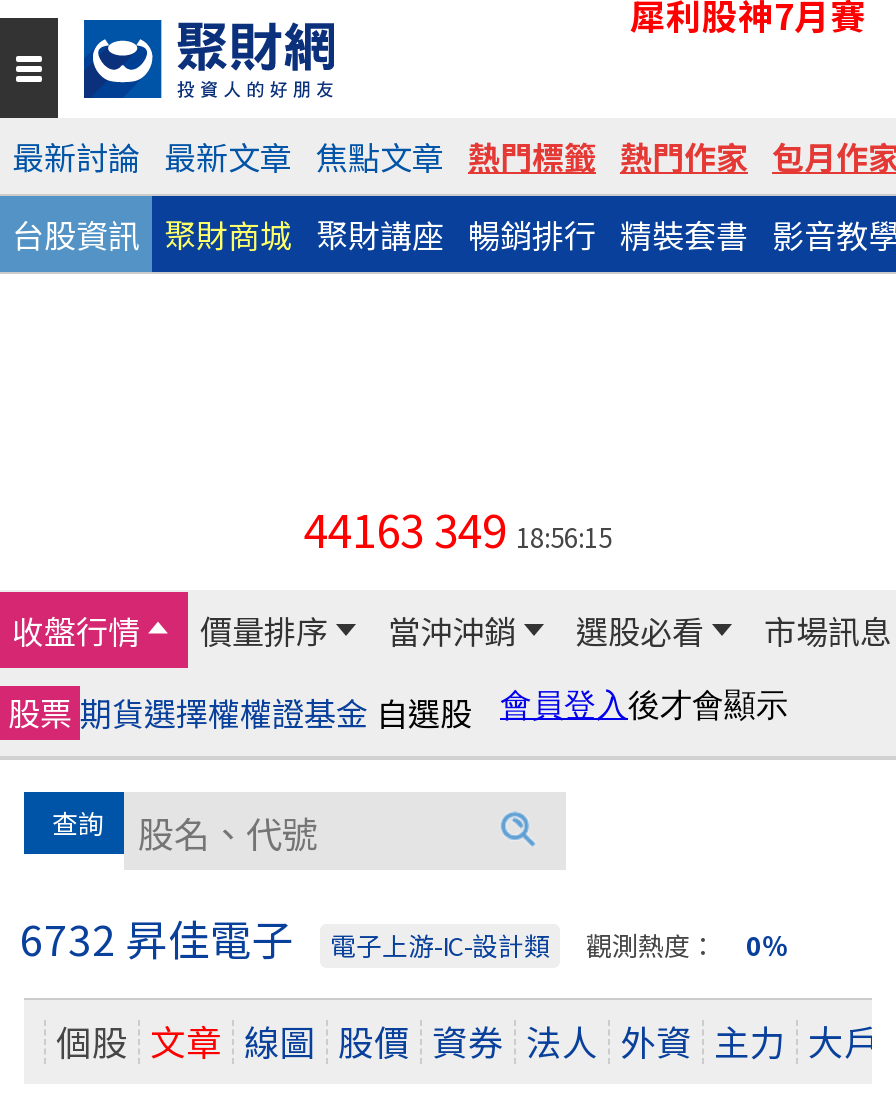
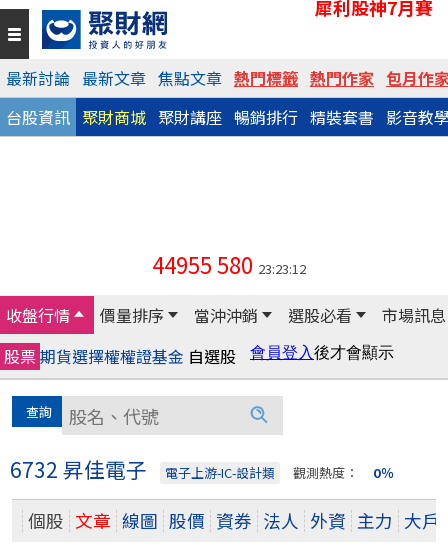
- 44163 349 18:56:15
+ 44955 580 23:23:12
